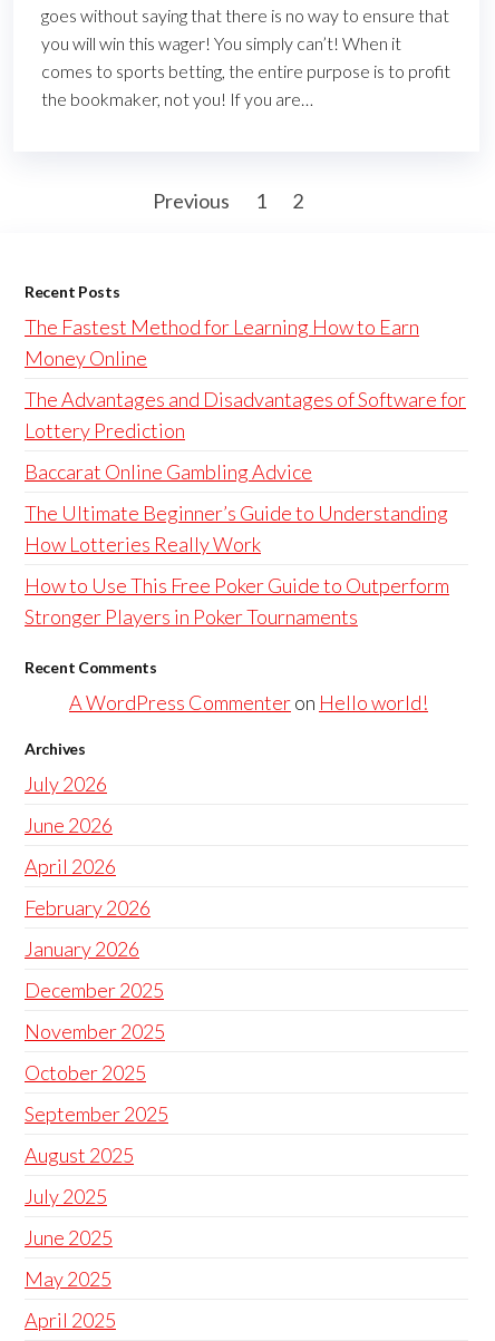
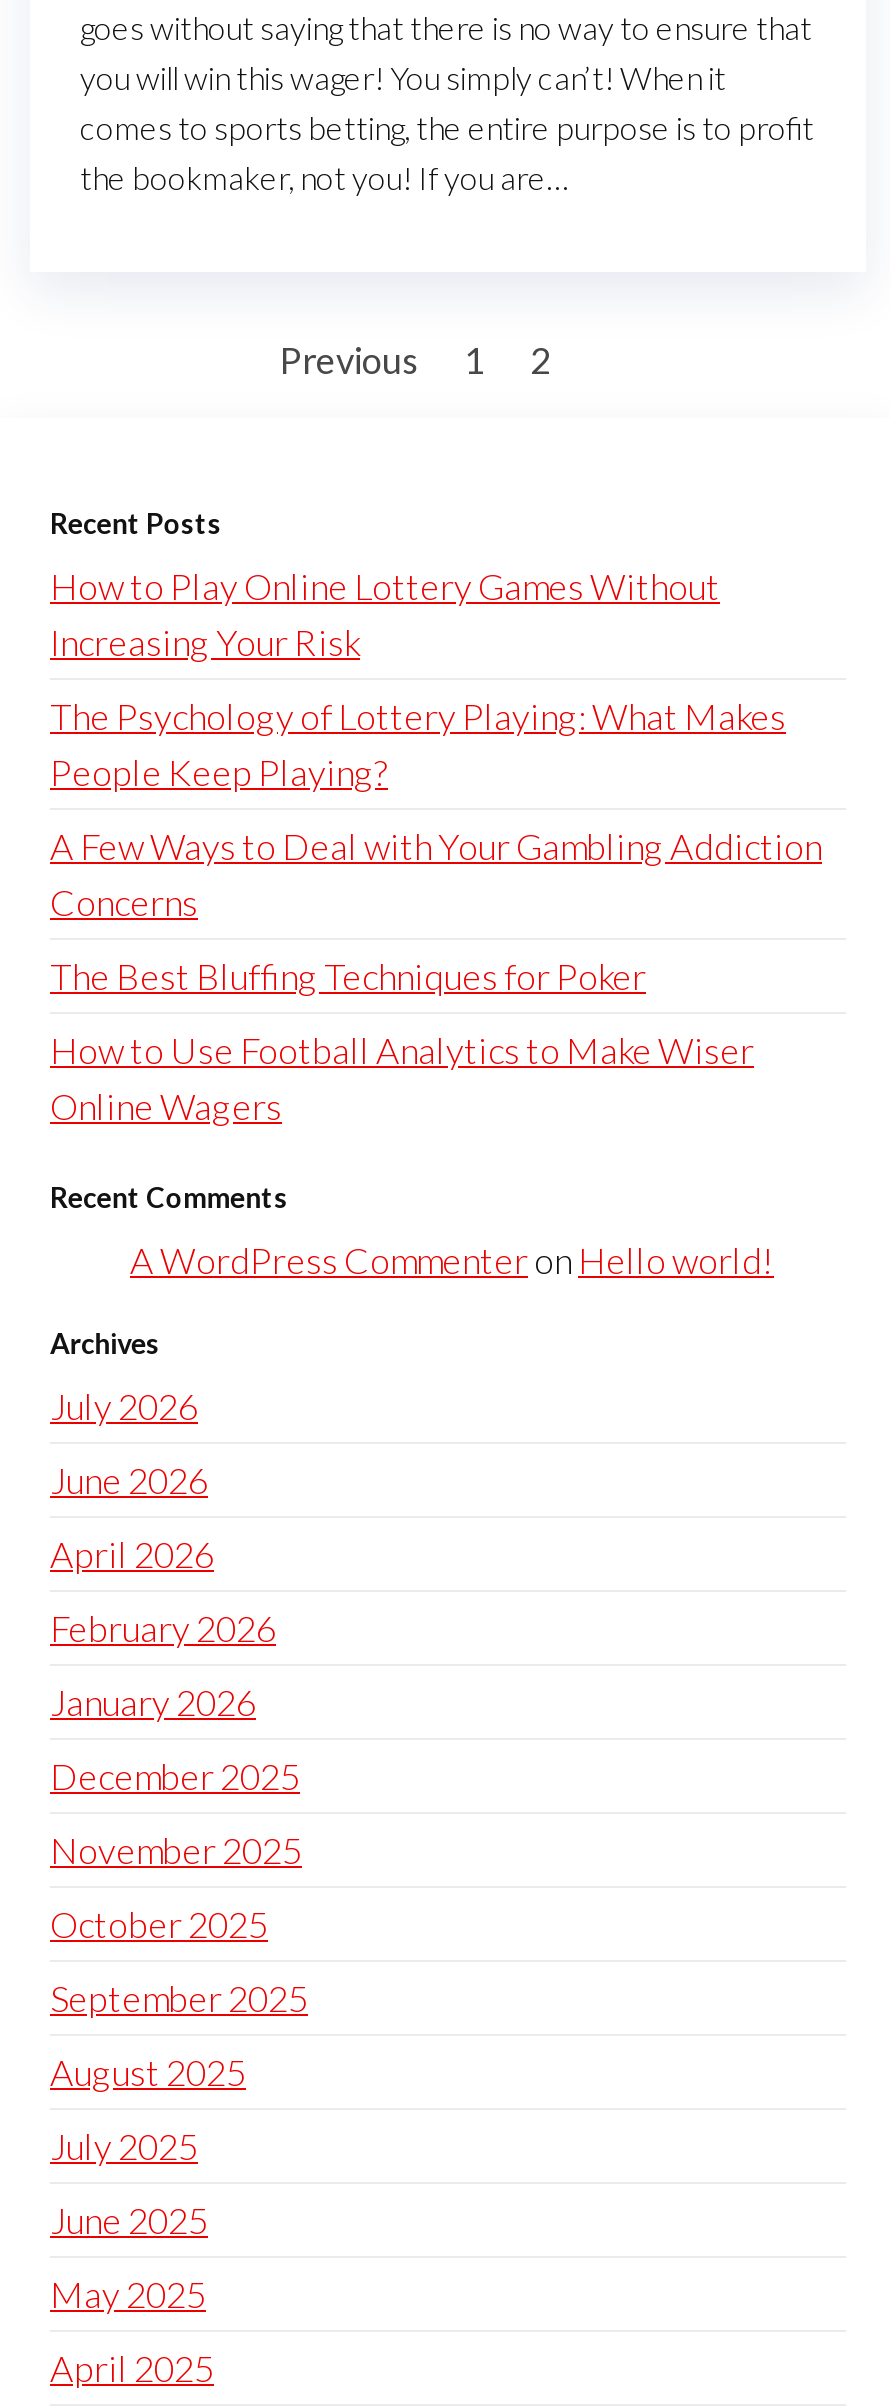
- The Fastest Method for Learning How to Earn
- Money Online
+ How to Play Online Lottery Games Without
+ Increasing Your Risk

- The Advantages and Disadvantages of Software for
- Lottery Prediction
+ The Psychology of Lottery Playing: What Makes
+ People Keep Playing?

- Baccarat Online Gambling Advice
+ A Few Ways to Deal with Your Gambling Addiction
+ Concerns

- The Ultimate Beginner’s Guide to Understanding
- How Lotteries Really Work
+ The Best Bluffing Techniques for Poker

- How to Use This Free Poker Guide to Outperform
- Stronger Players in Poker Tournaments
+ How to Use Football Analytics to Make Wiser
+ Online Wagers
